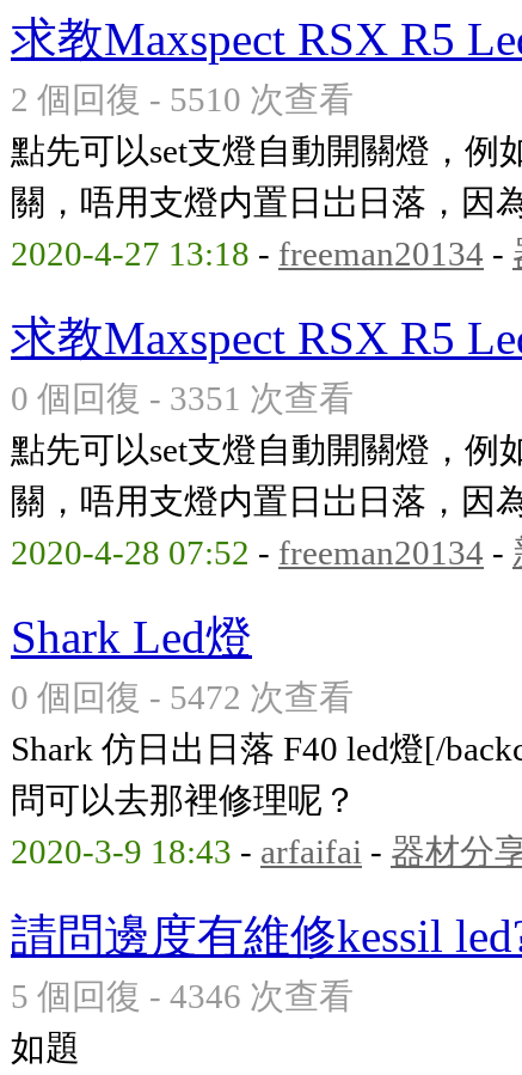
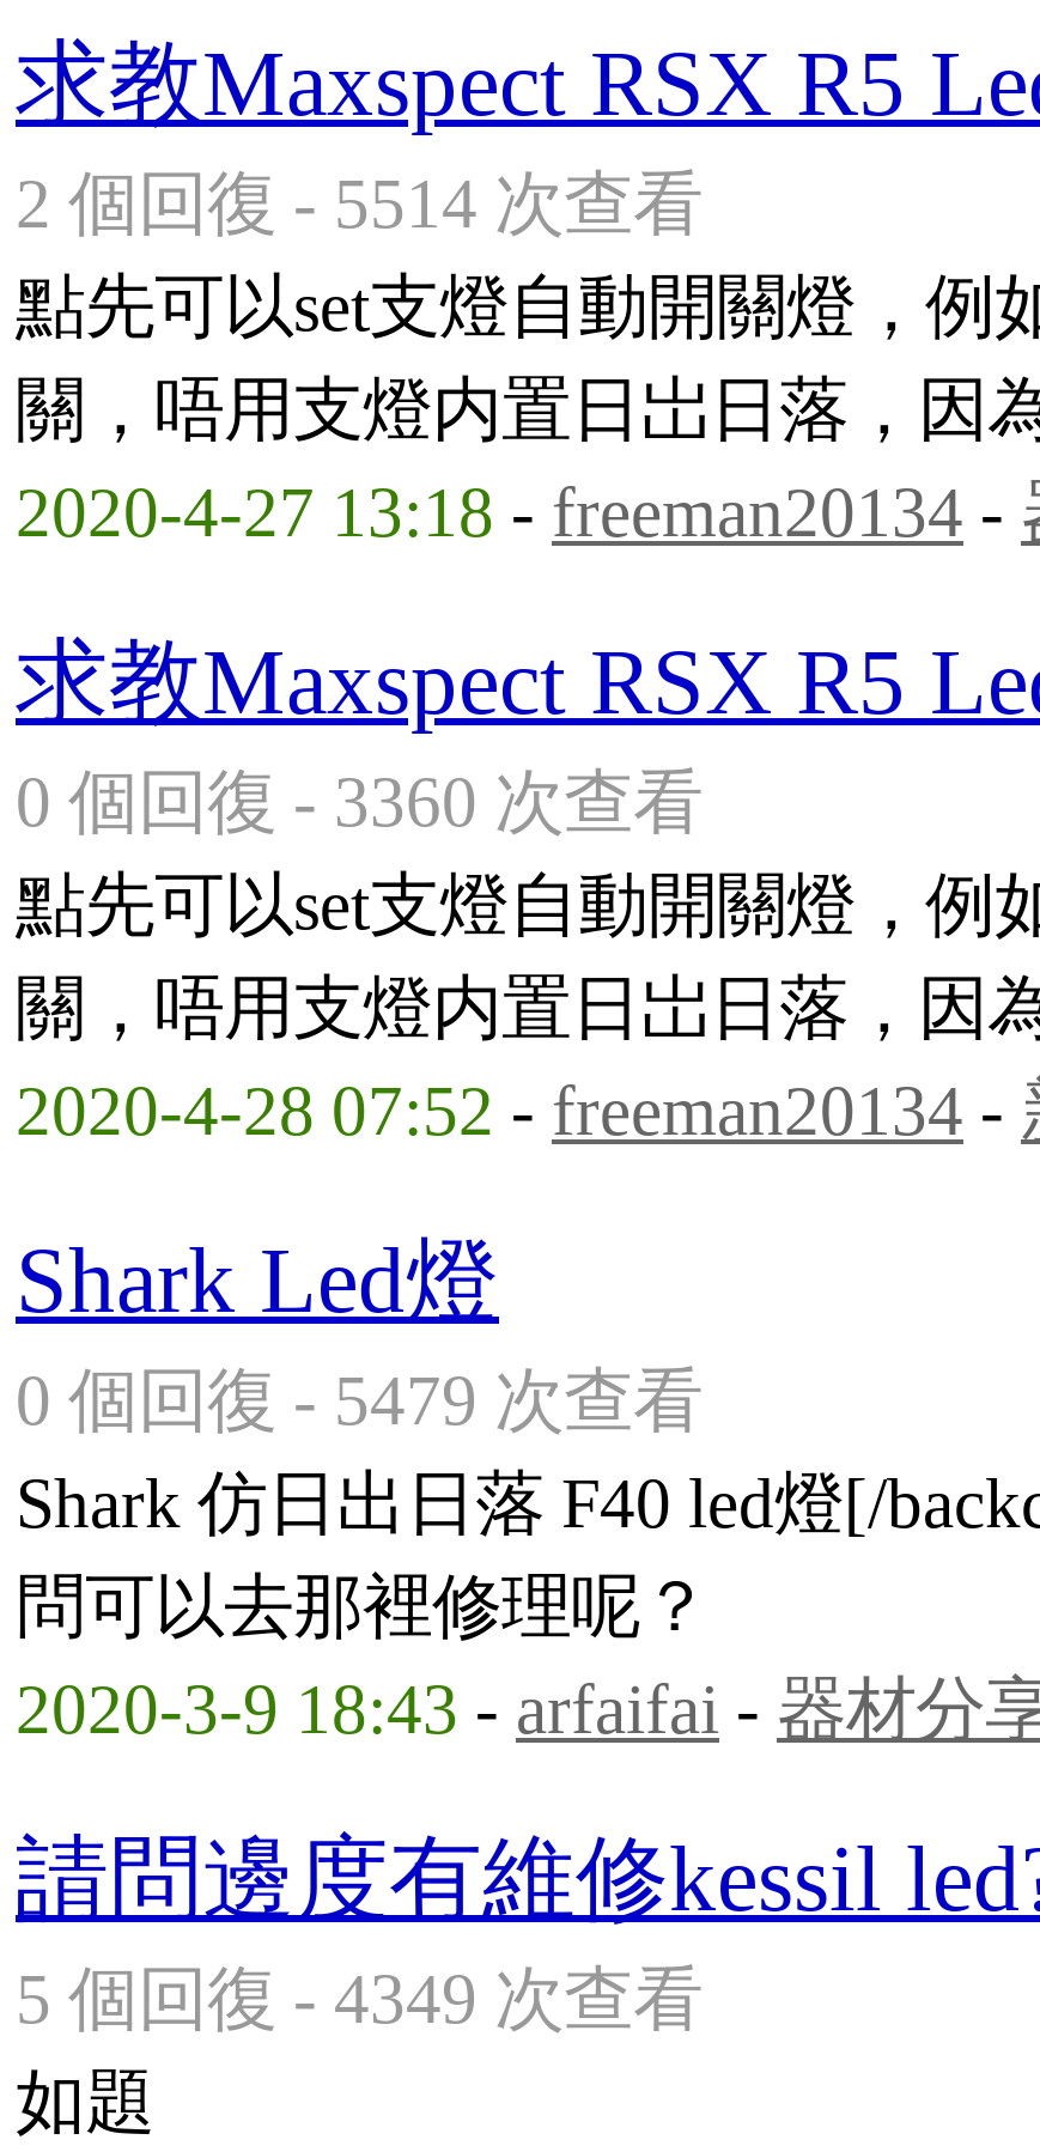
- 2 個回復 - 5510 次查看
+ 2 個回復 - 5514 次查看

- 0 個回復 - 3351 次查看
+ 0 個回復 - 3360 次查看

- 0 個回復 - 5472 次查看
+ 0 個回復 - 5479 次查看

- 5 個回復 - 4346 次查看
+ 5 個回復 - 4349 次查看
